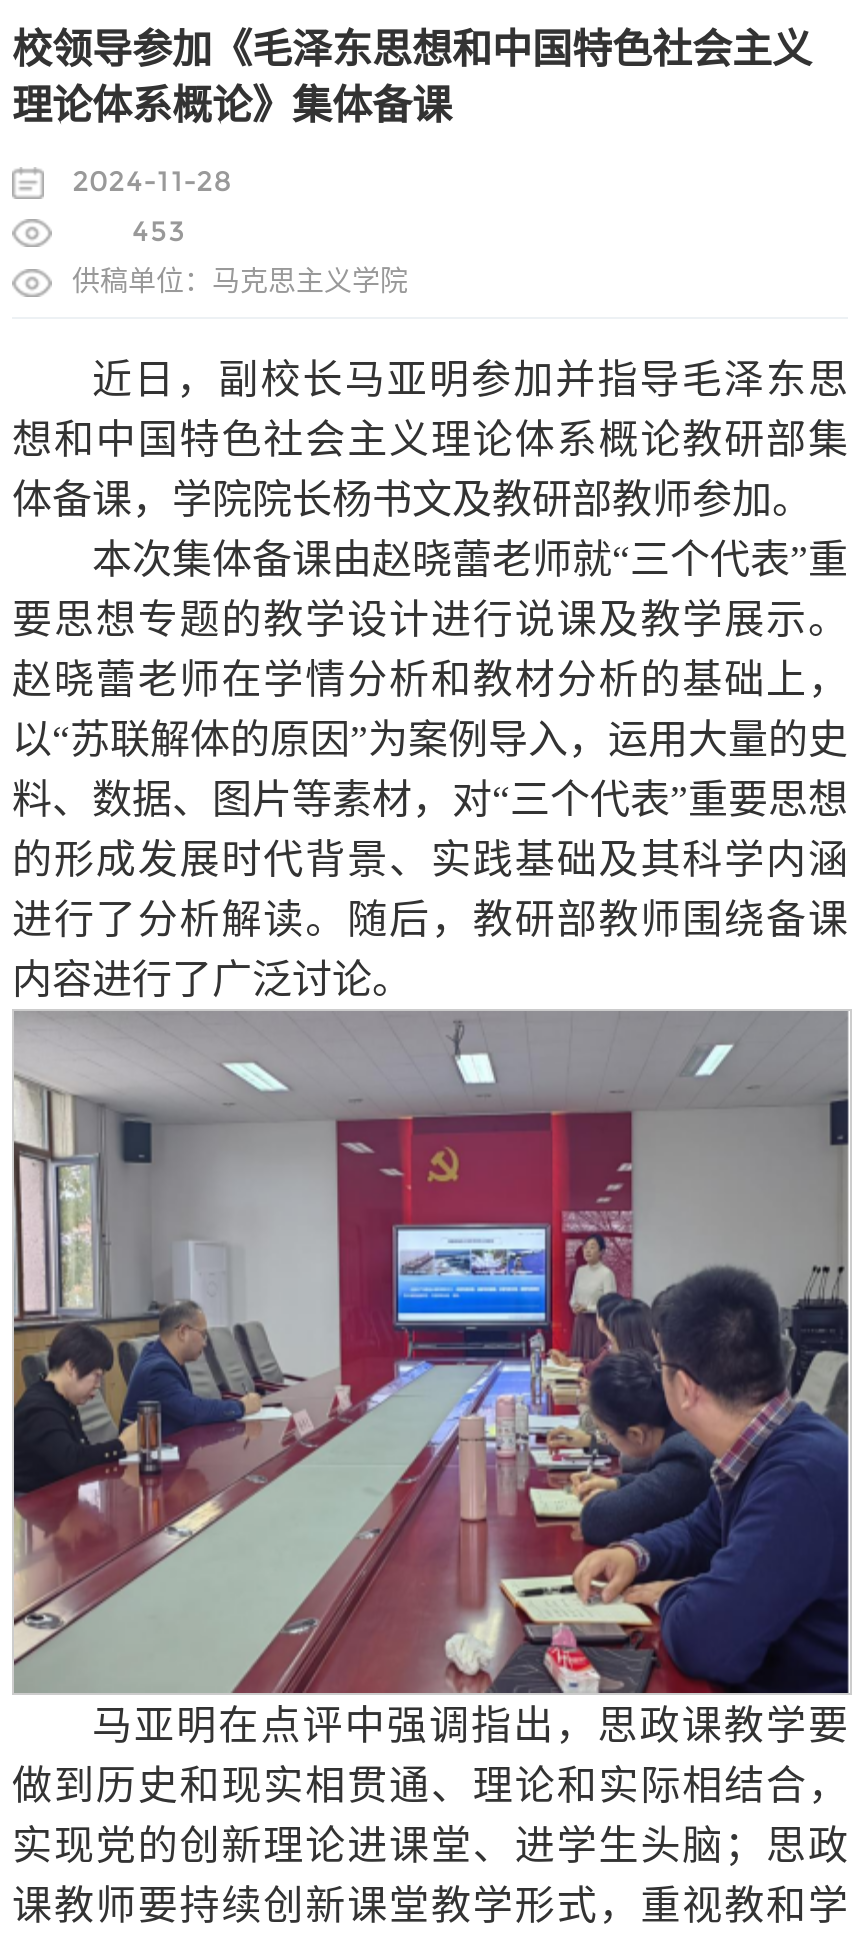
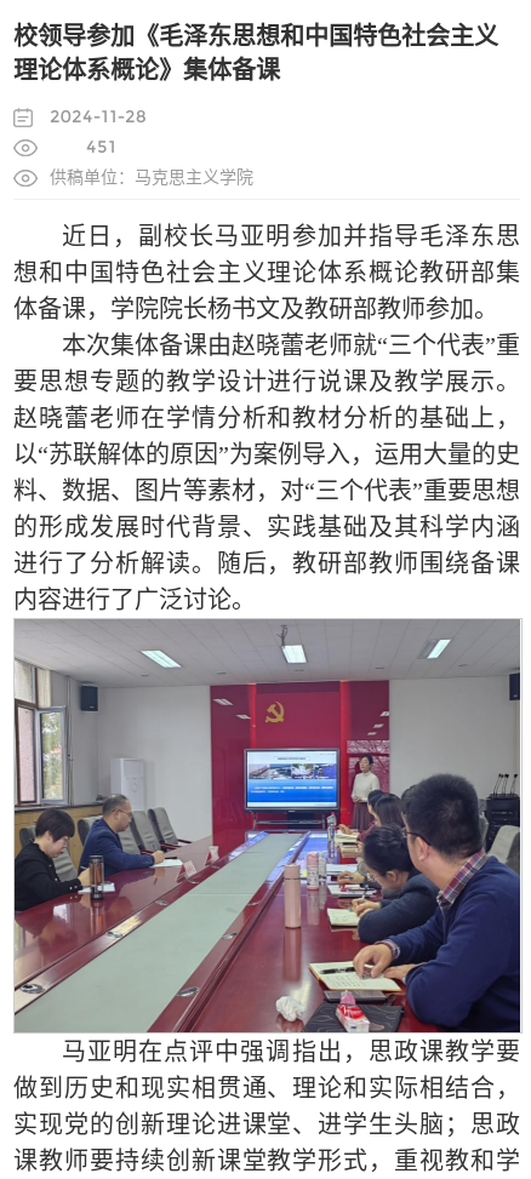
- 453
+ 451
